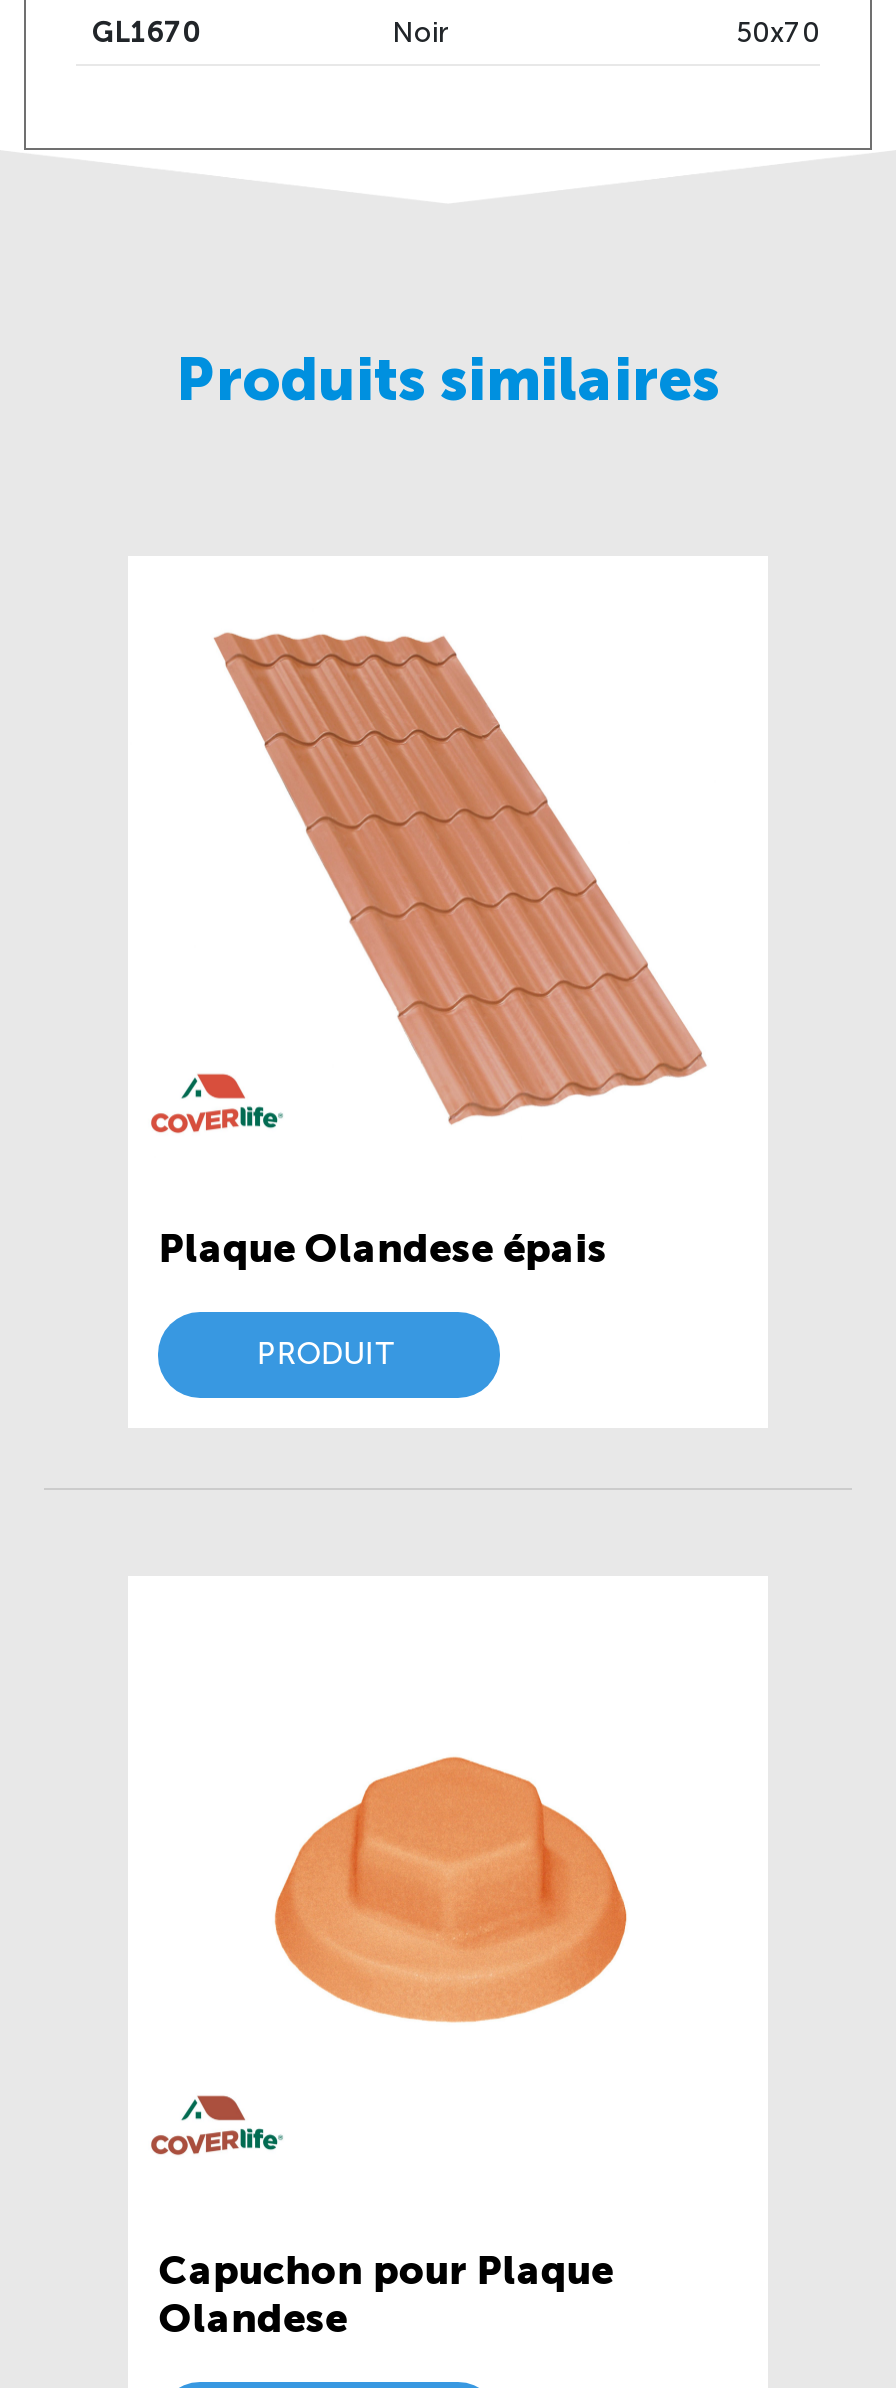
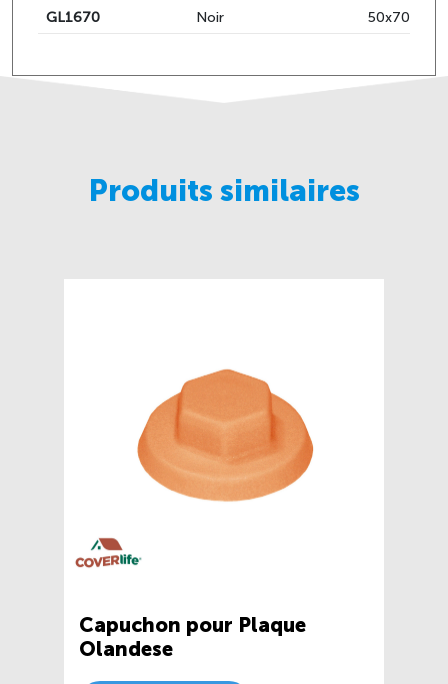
- [image]

- Plaque Olandese épais
- PRODUIT
